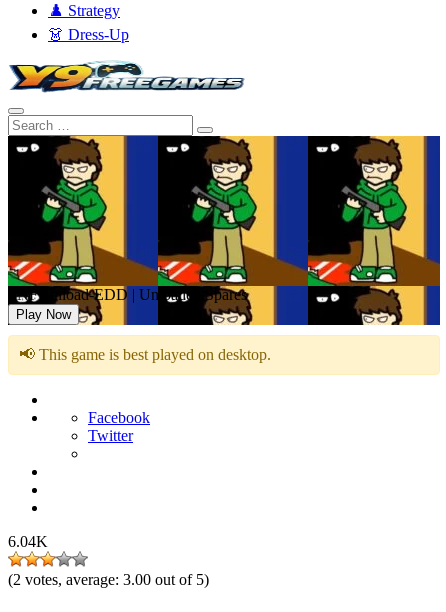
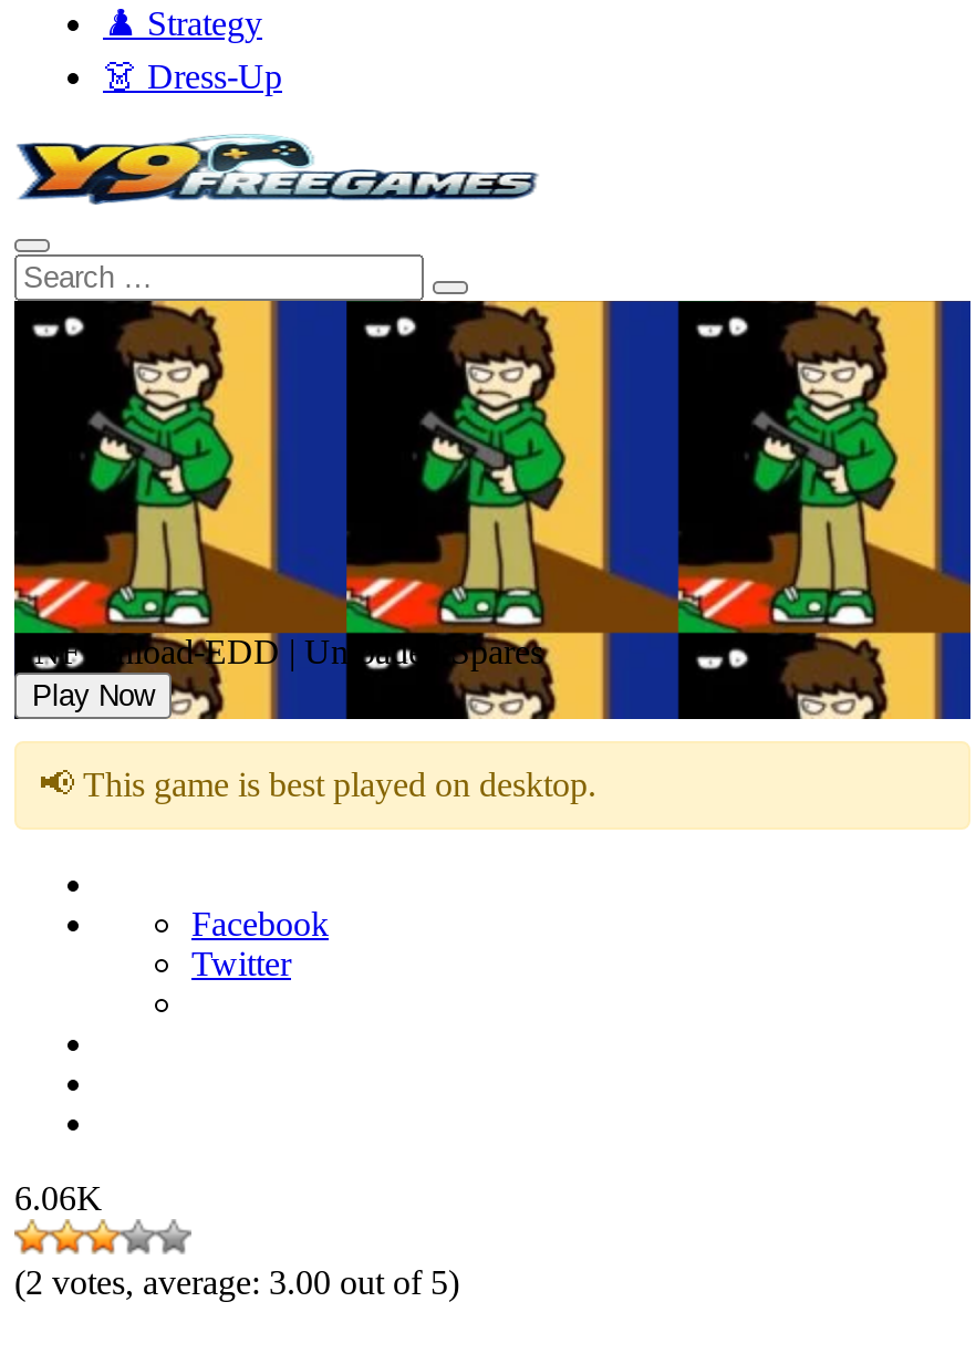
- 6.04K
+ 6.06K
